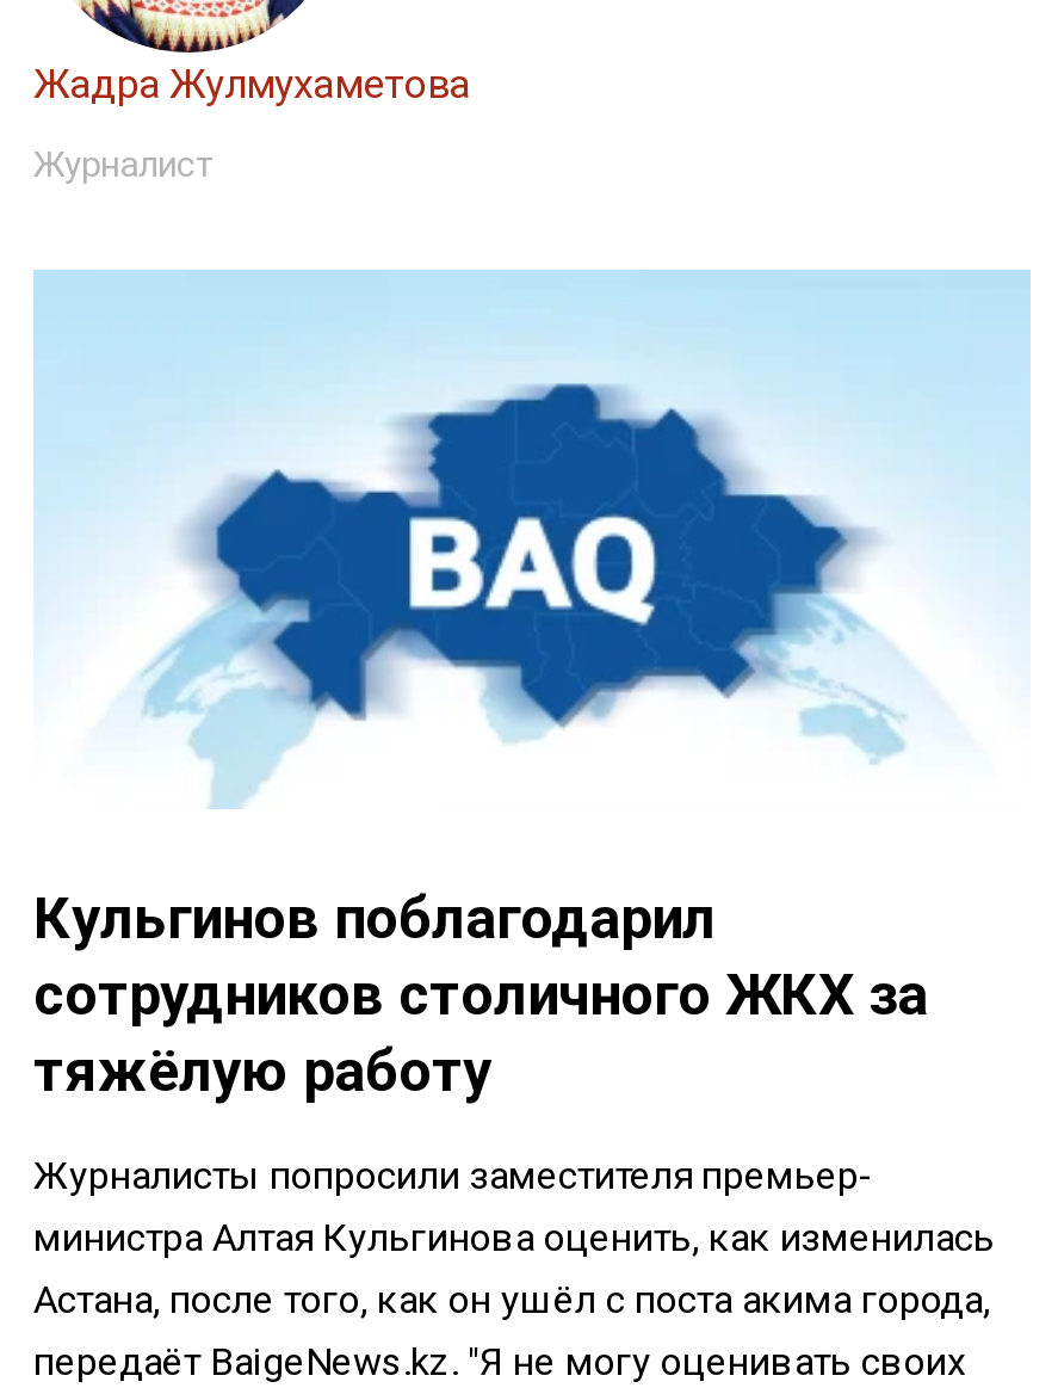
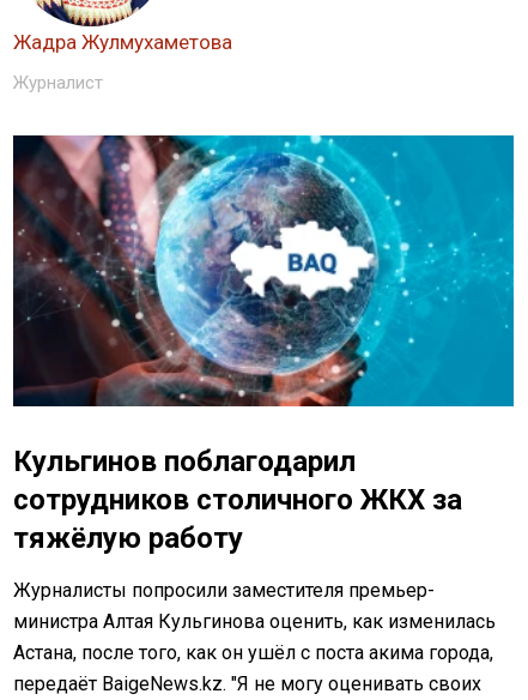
- [image]
+ [image]
